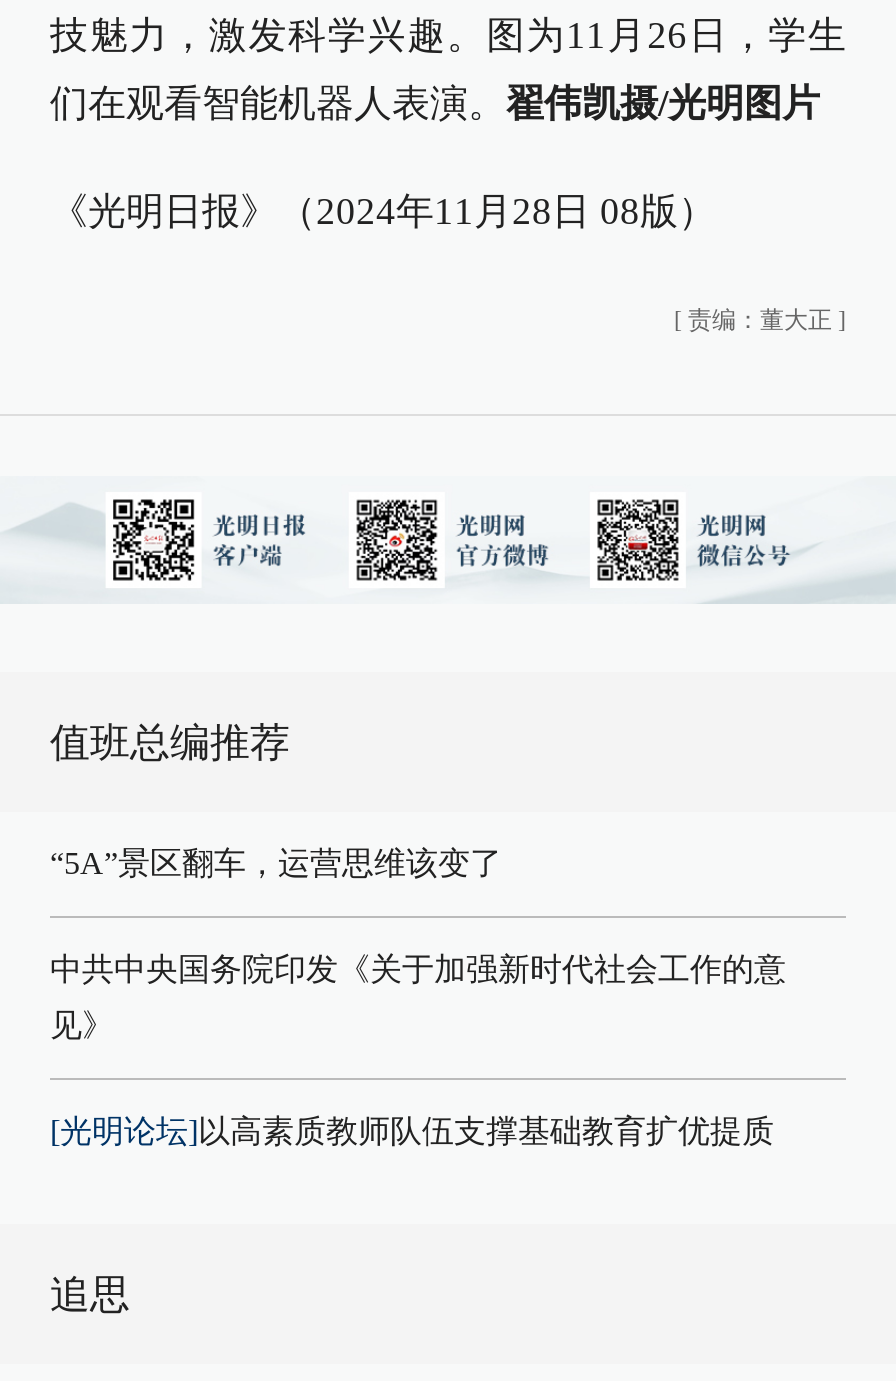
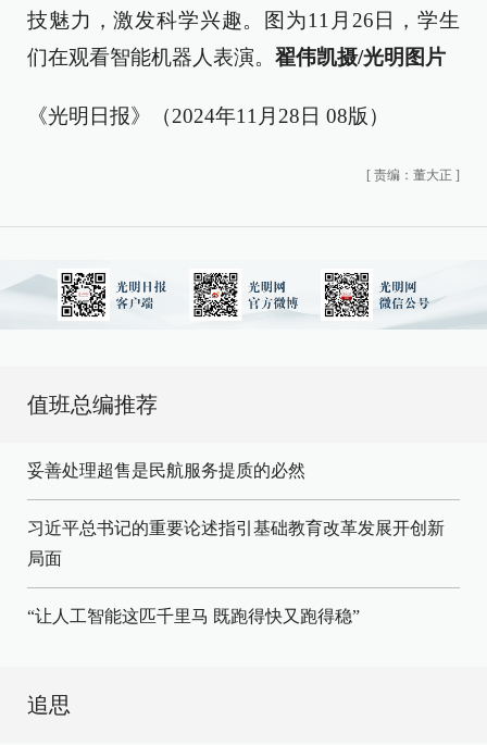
- “5A”景区翻车，运营思维该变了
+ 妥善处理超售是民航服务提质的必然

- 中共中央国务院印发《关于加强新时代社会工作的意
+ 习近平总书记的重要论述指引基础教育改革发展开创新

- 见》
+ 局面

- [光明论坛]以高素质教师队伍支撑基础教育扩优提质
+ “让人工智能这匹千里马 既跑得快又跑得稳”
